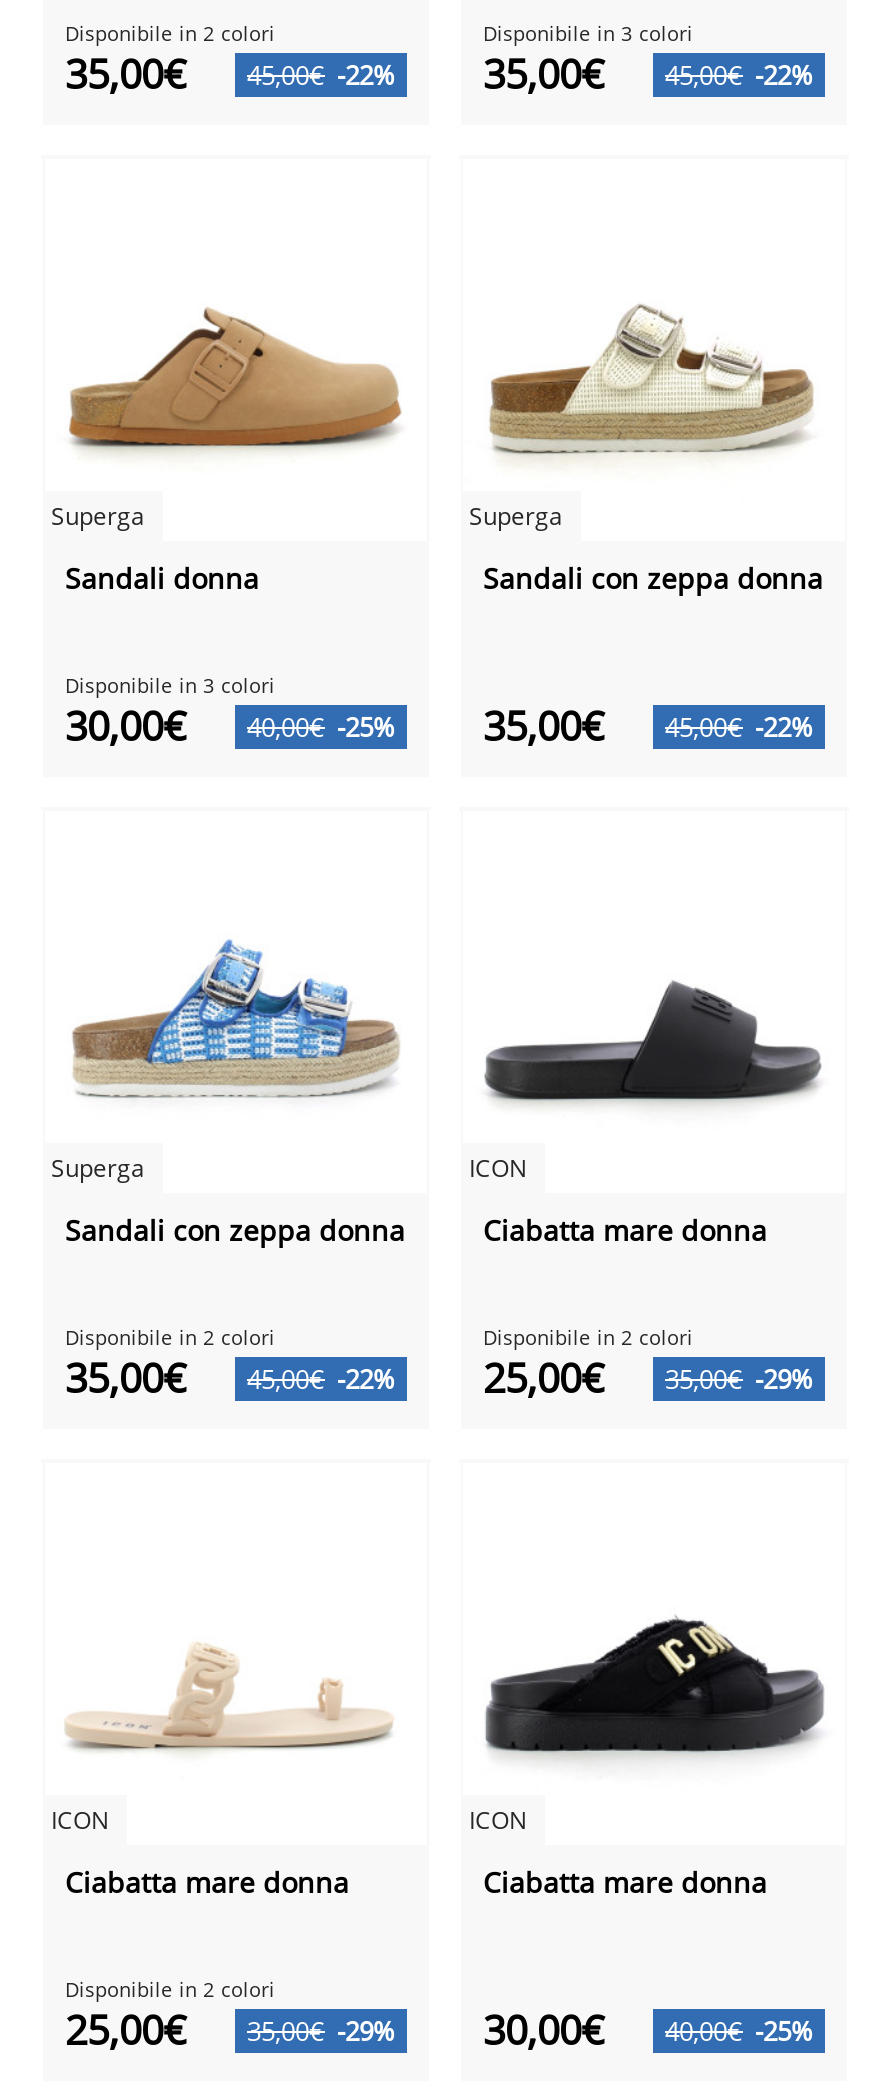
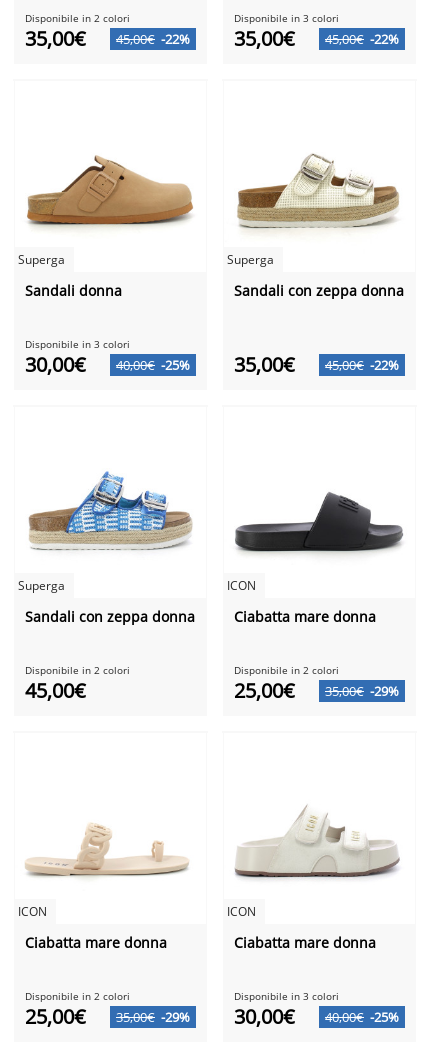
- 35,00€
- 45,00€ -22%
+ 45,00€

- [image]
+ [image]

+ Disponibile in 3 colori
